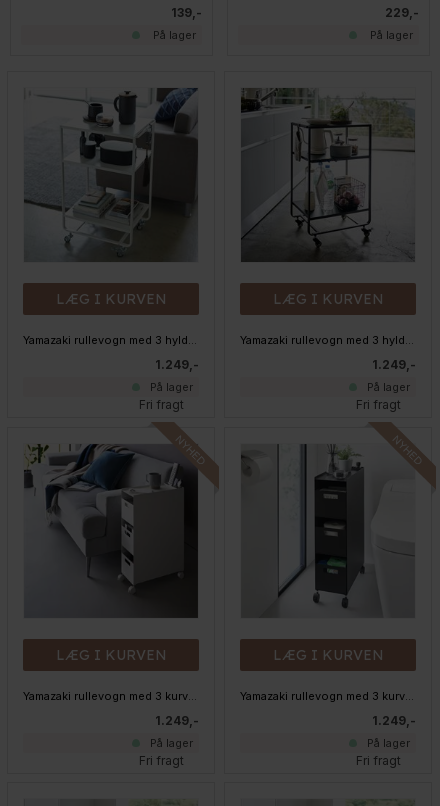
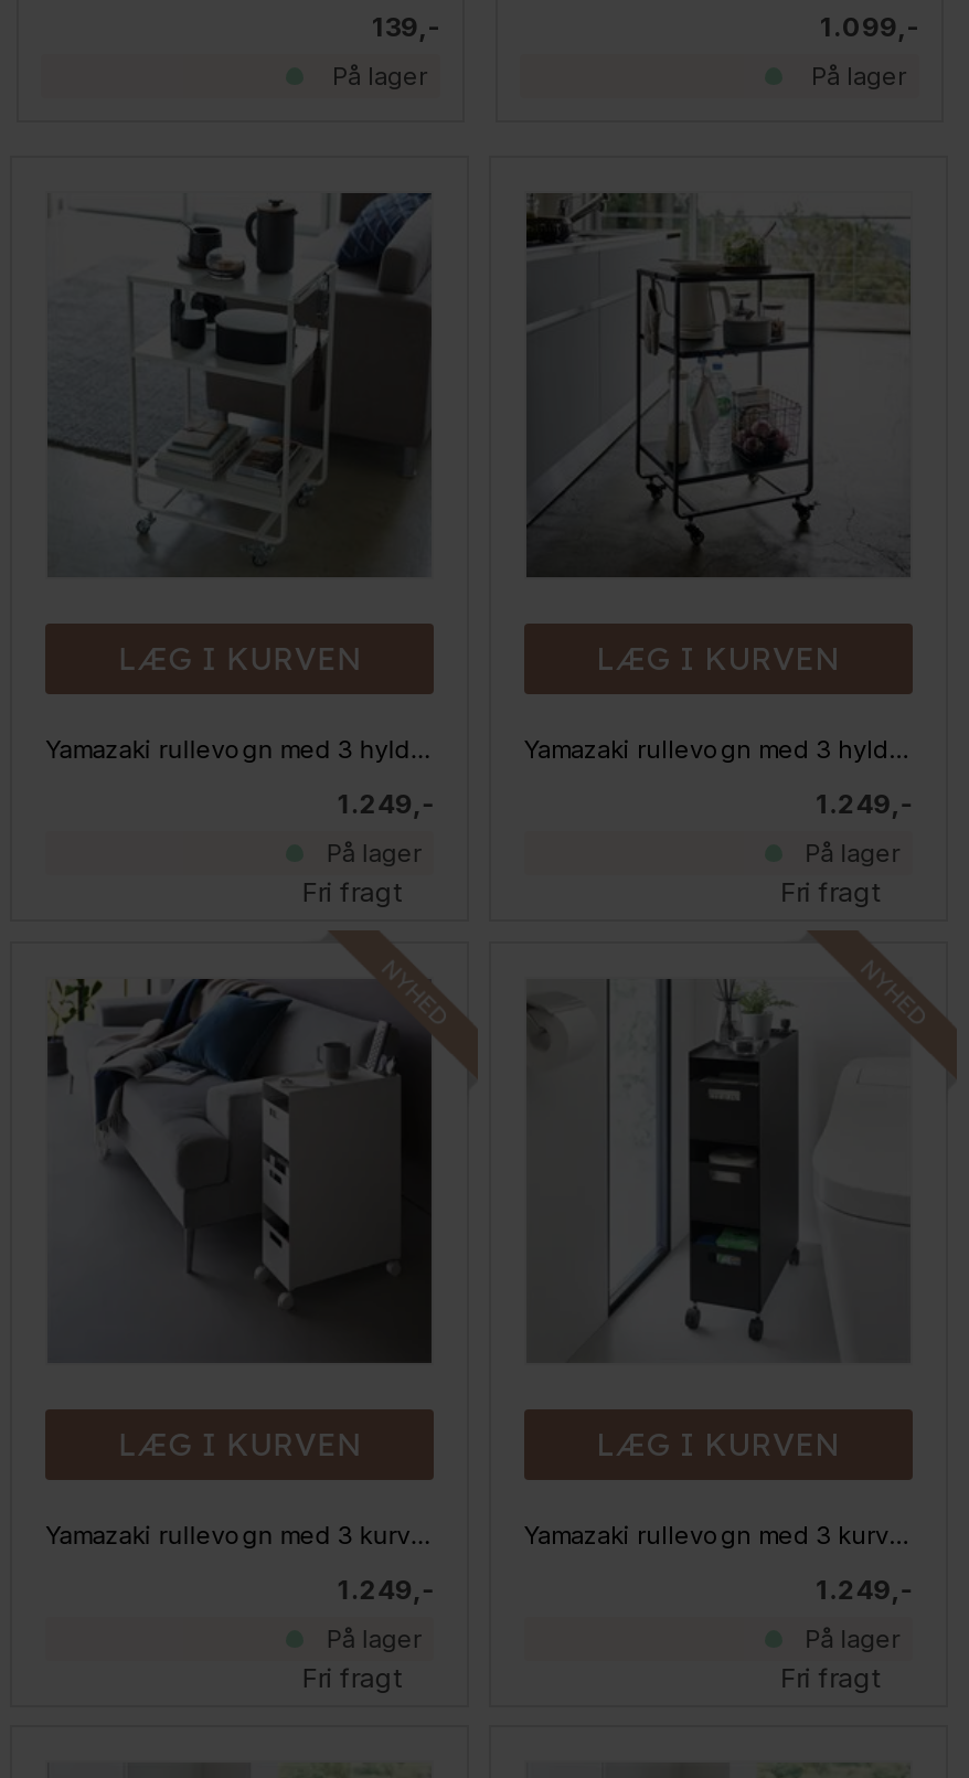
- 229,-
+ 1.099,-
